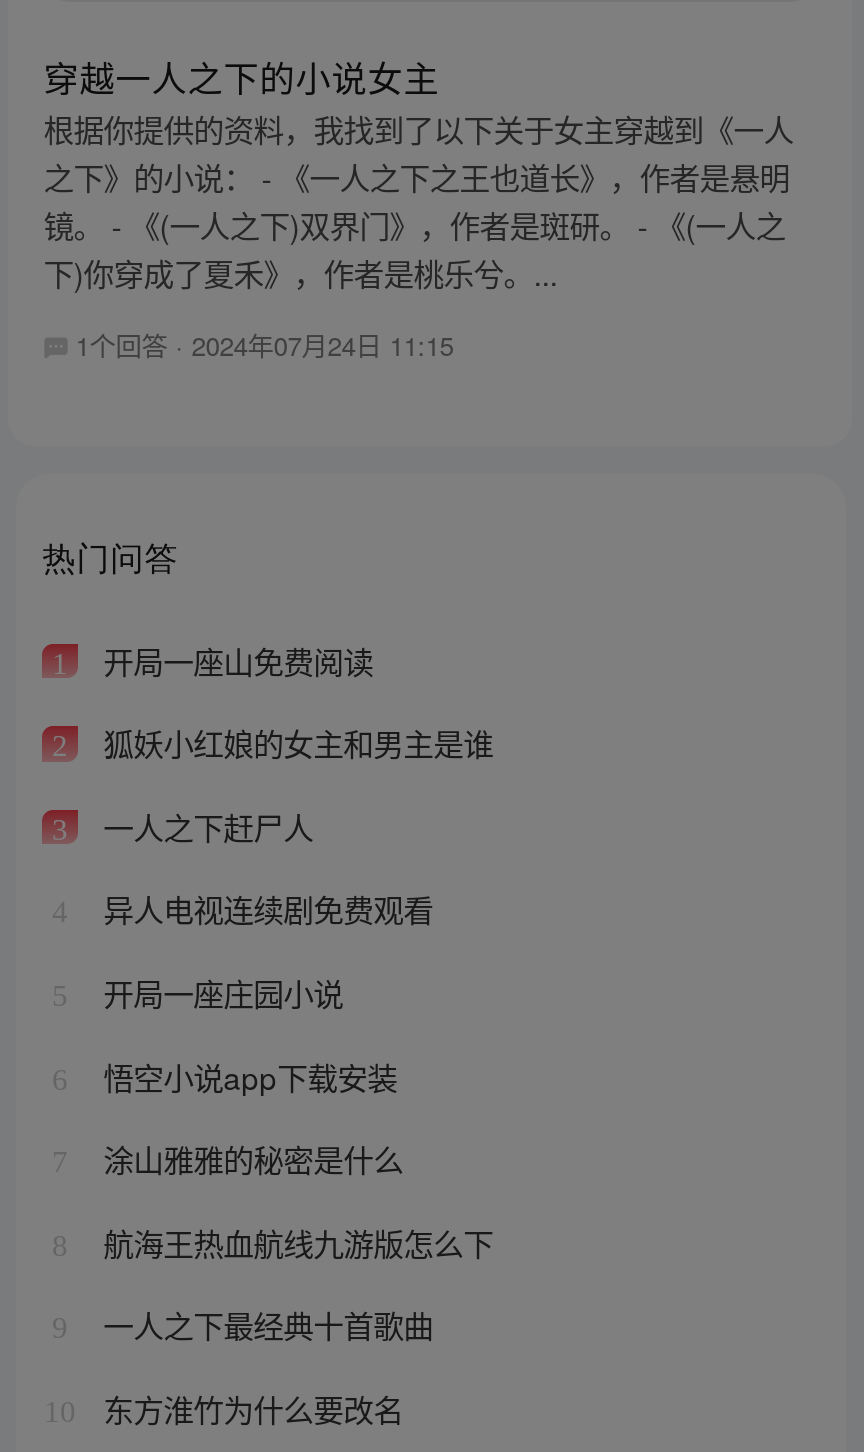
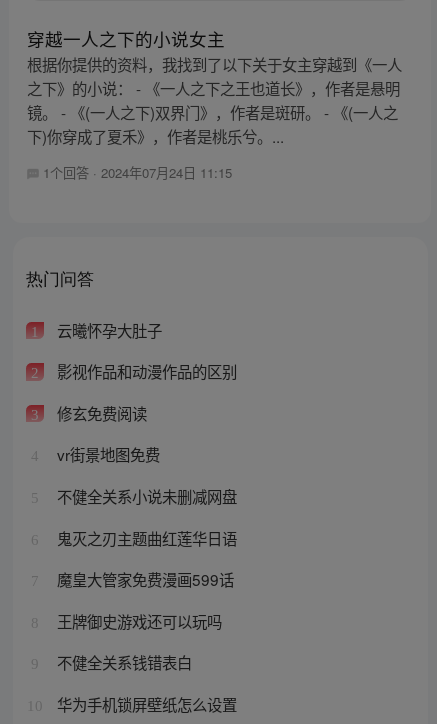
- 开局一座山免费阅读
+ 云曦怀孕大肚子

- 狐妖小红娘的女主和男主是谁
+ 影视作品和动漫作品的区别

- 一人之下赶尸人
+ 修玄免费阅读

- 异人电视连续剧免费观看
+ vr街景地图免费

- 开局一座庄园小说
+ 不健全关系小说未删减网盘

- 悟空小说app下载安装
+ 鬼灭之刃主题曲红莲华日语

- 涂山雅雅的秘密是什么
+ 魔皇大管家免费漫画599话

- 航海王热血航线九游版怎么下
+ 王牌御史游戏还可以玩吗

- 一人之下最经典十首歌曲
+ 不健全关系钱错表白

- 东方淮竹为什么要改名
+ 华为手机锁屏壁纸怎么设置
